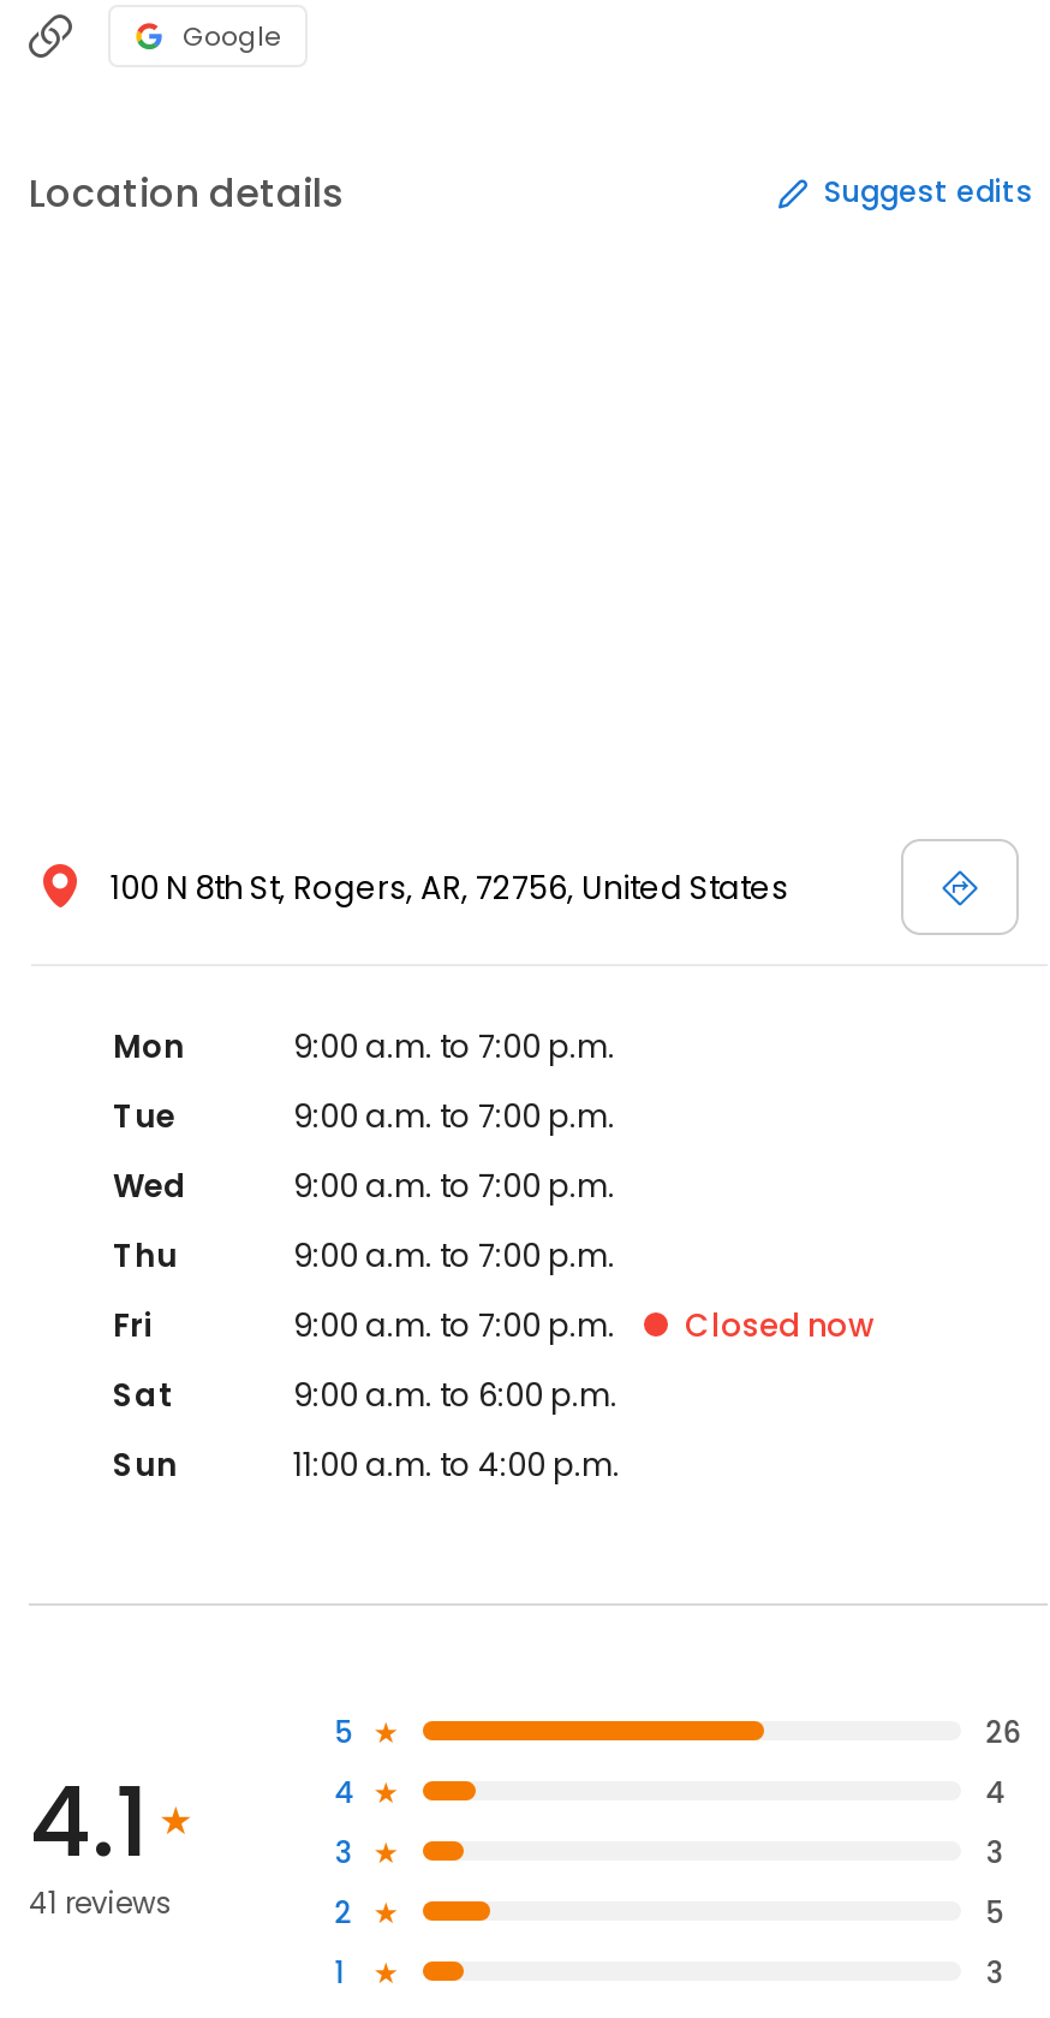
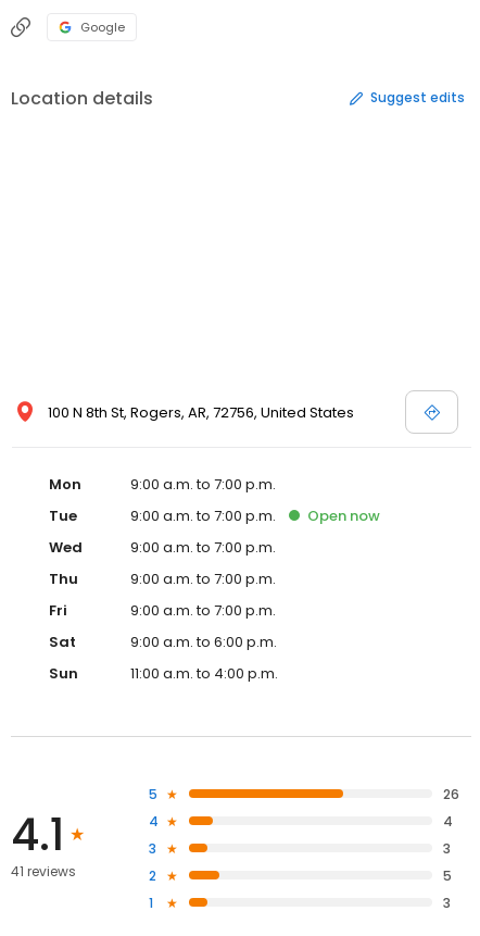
+ Open now

- Closed now
